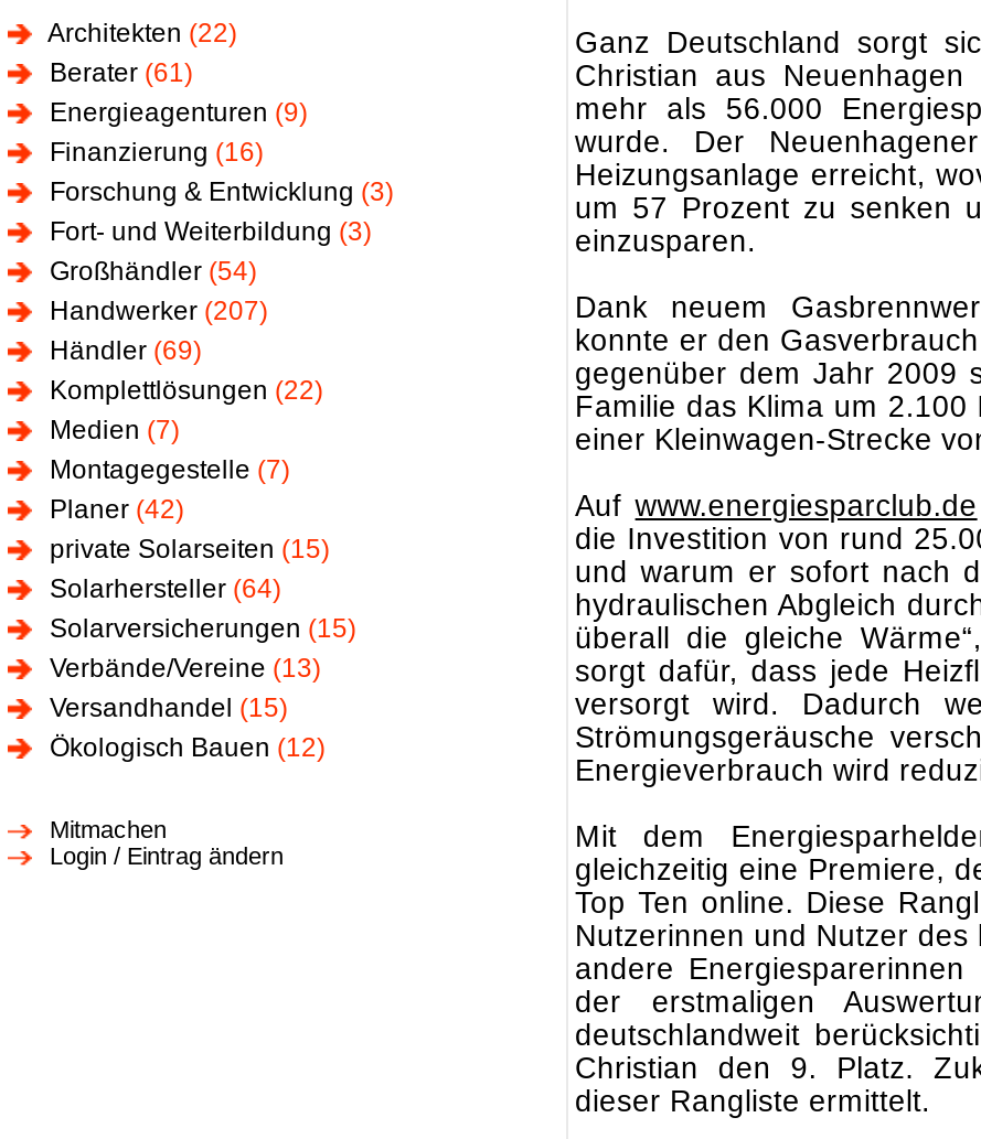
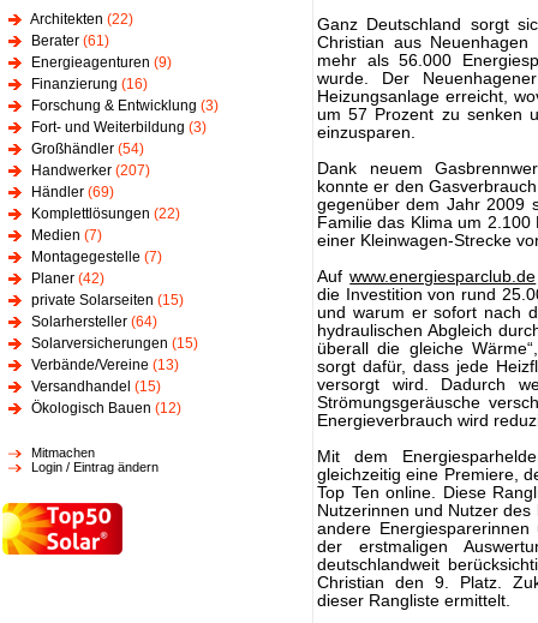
+ [image]
